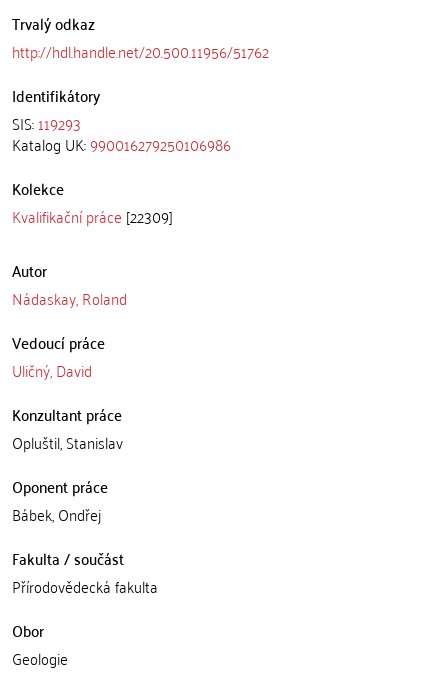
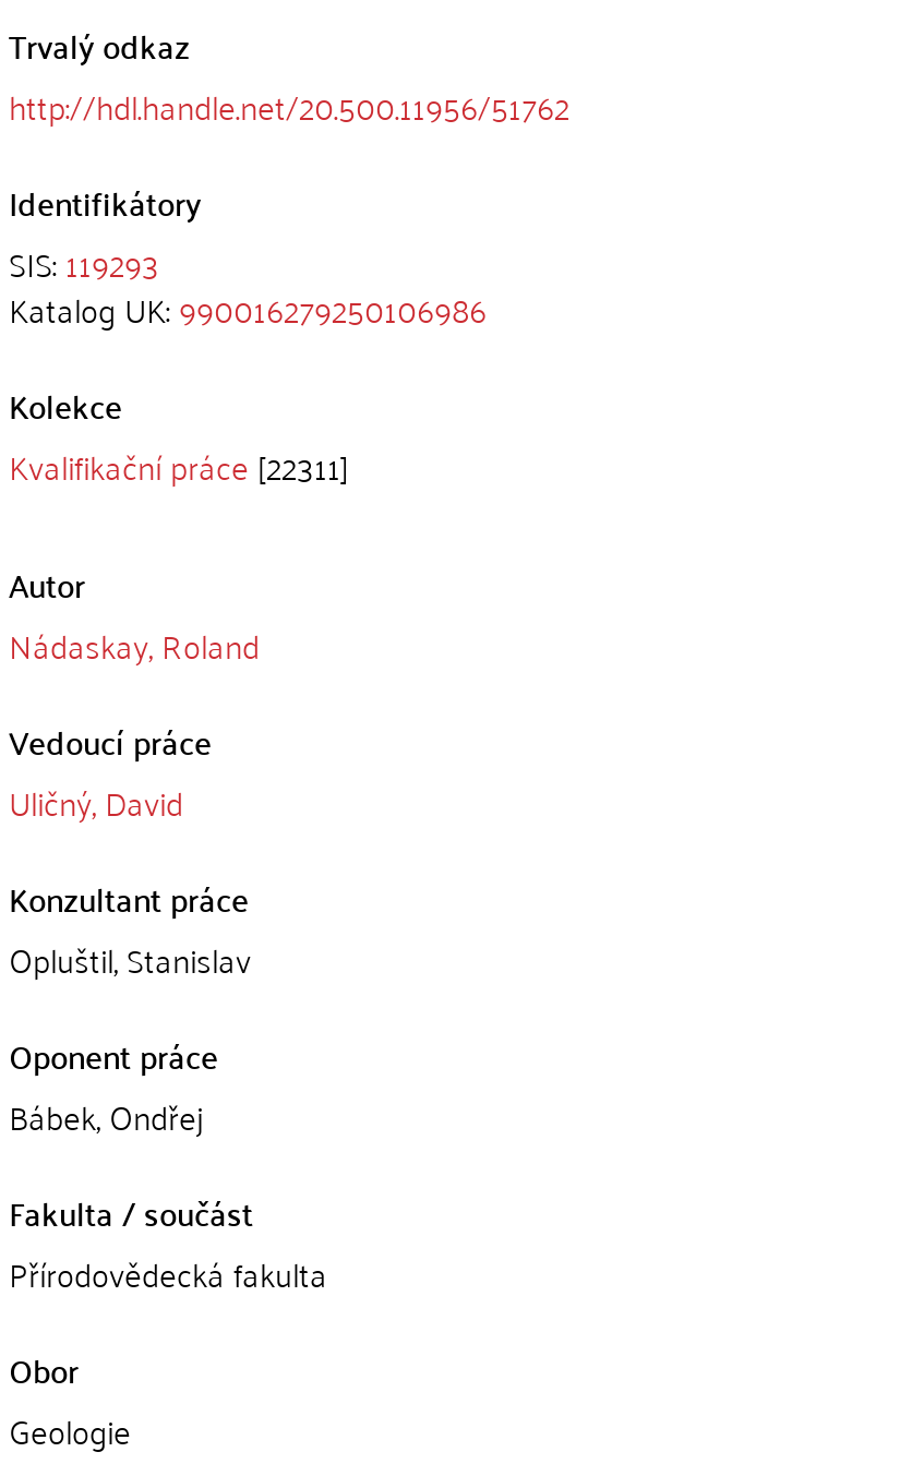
- Kvalifikační práce [22309]
+ Kvalifikační práce [22311]
